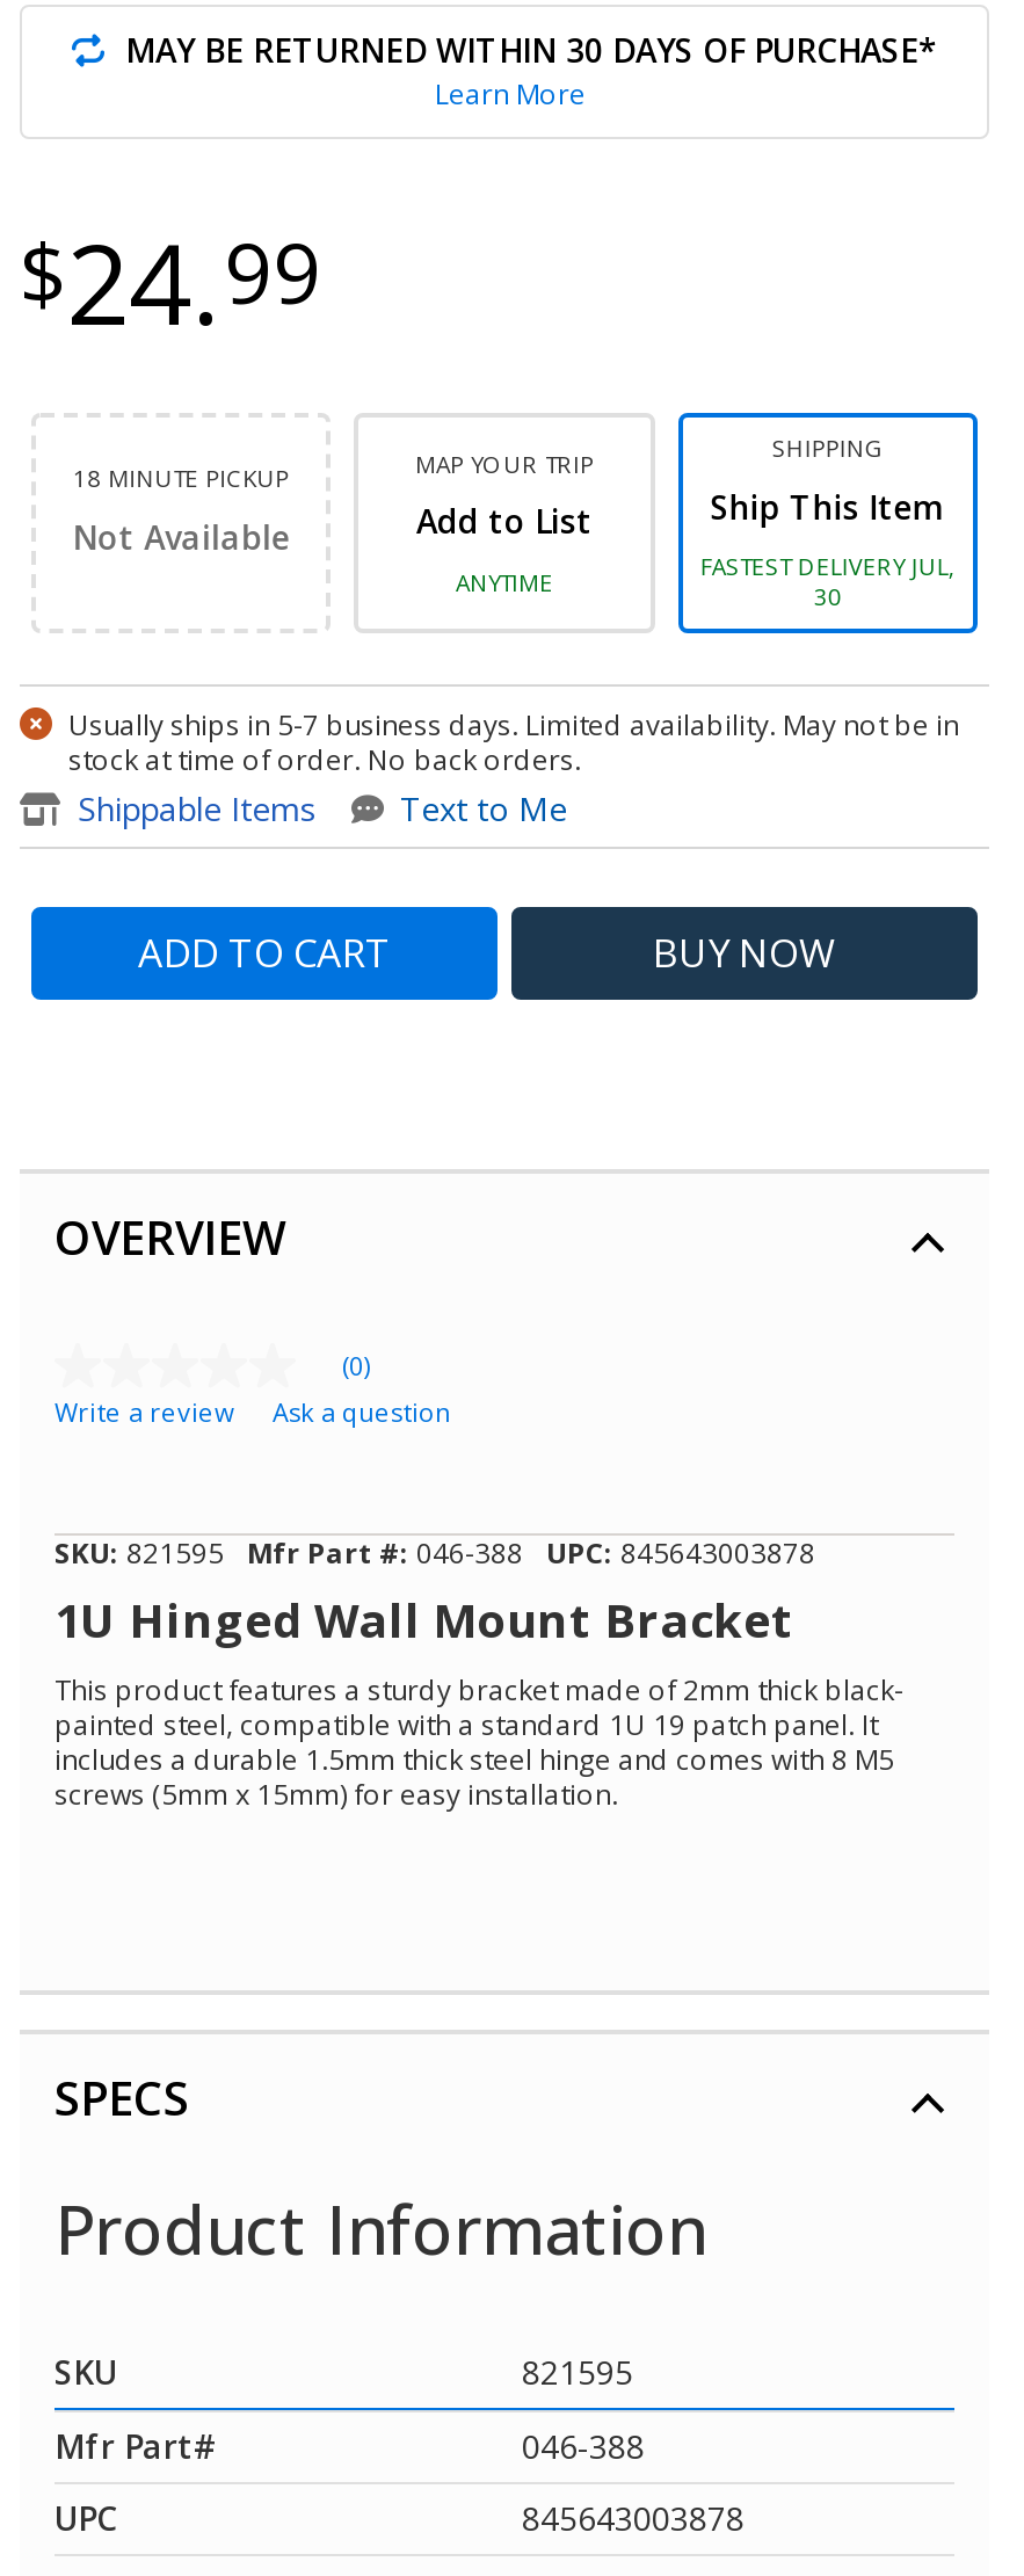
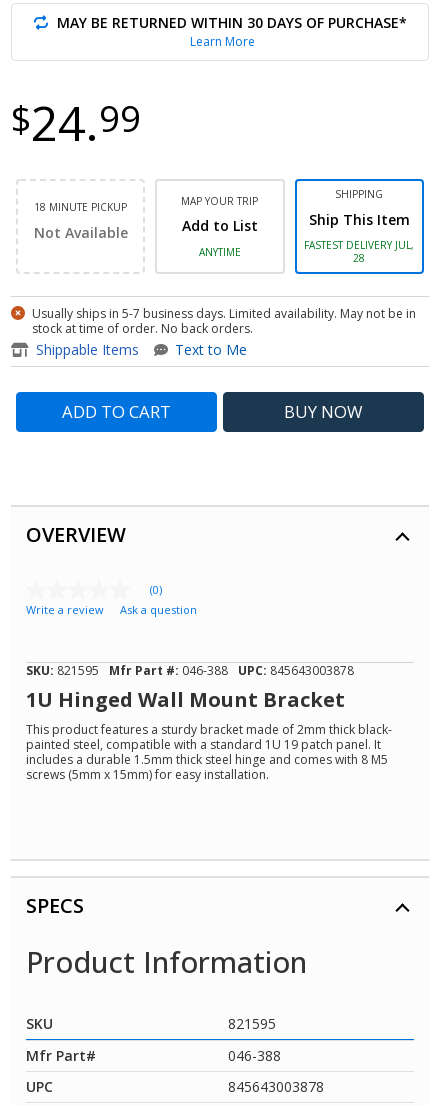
- 30
+ 28
